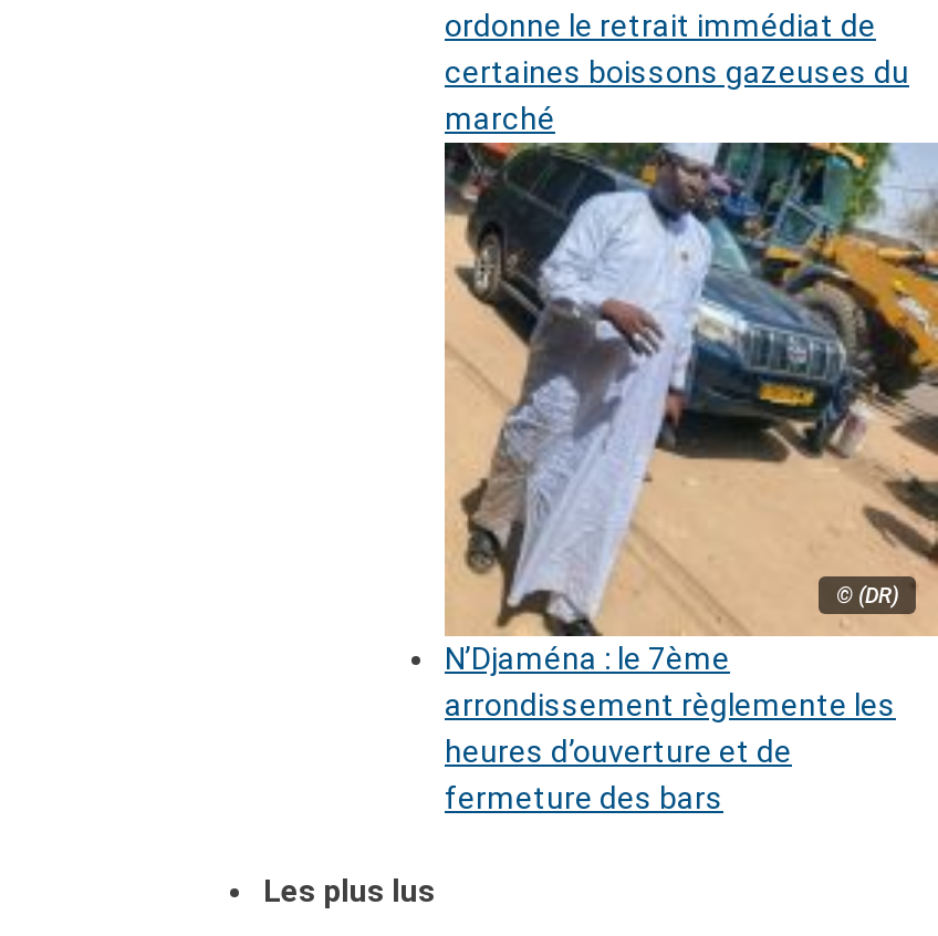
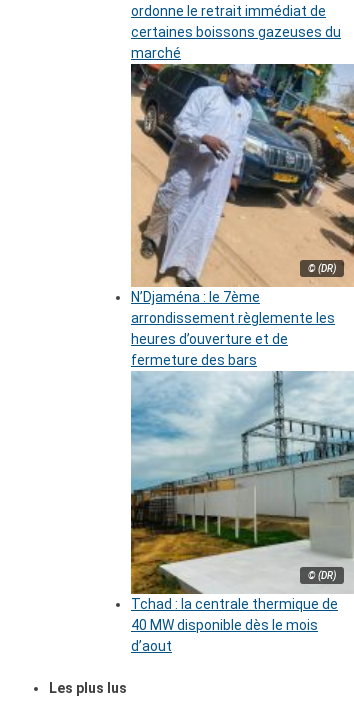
+ [image]
+ © (DR)
+ Tchad : la centrale thermique de
+ 40 MW disponible dès le mois
+ d’aout
